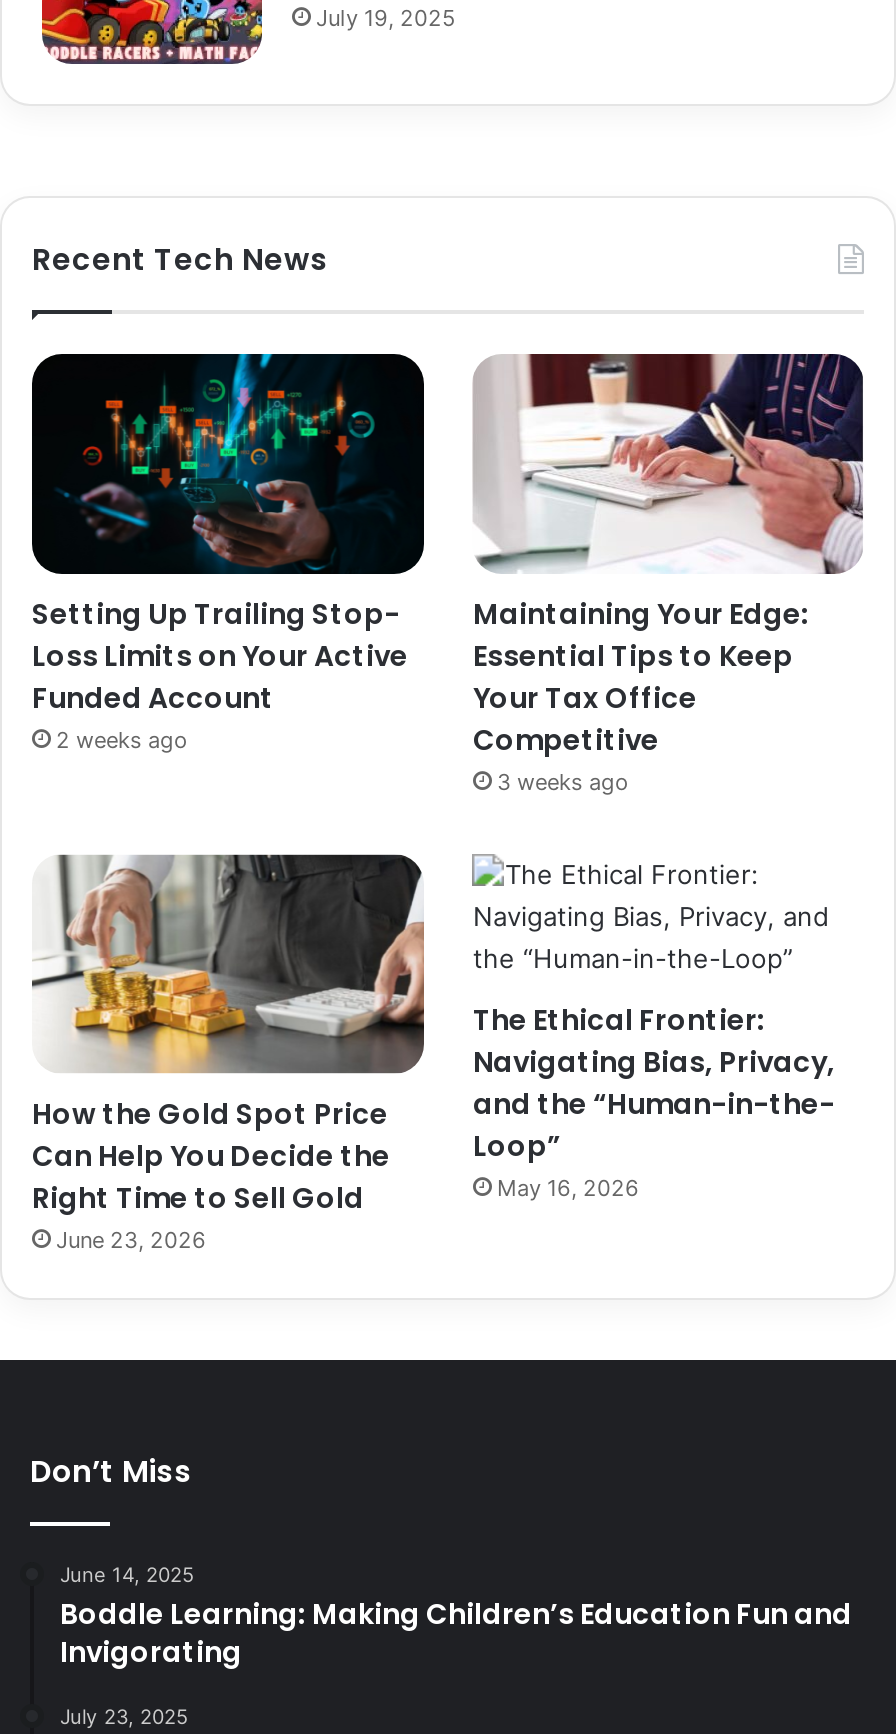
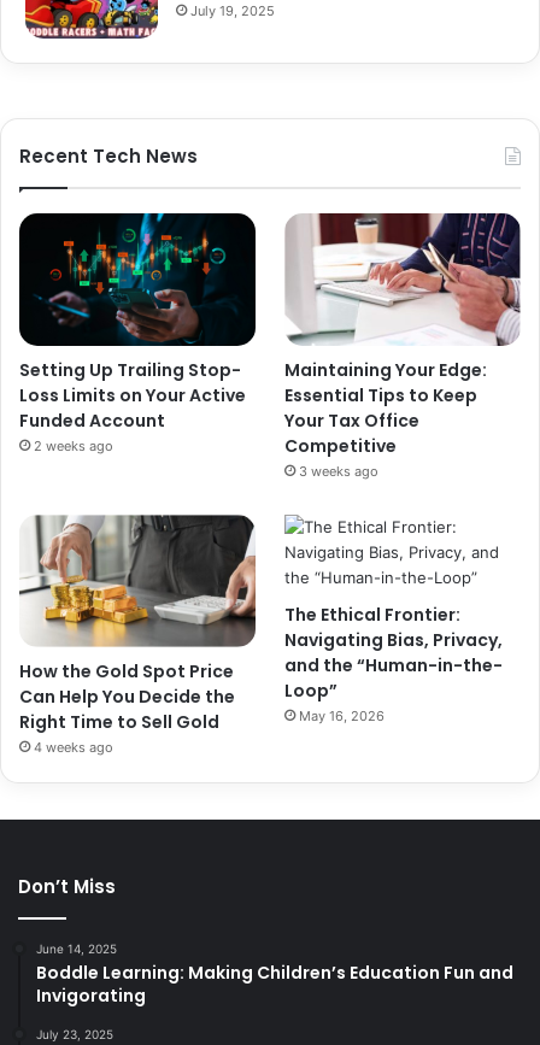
- June 23, 2026
+ 4 weeks ago
